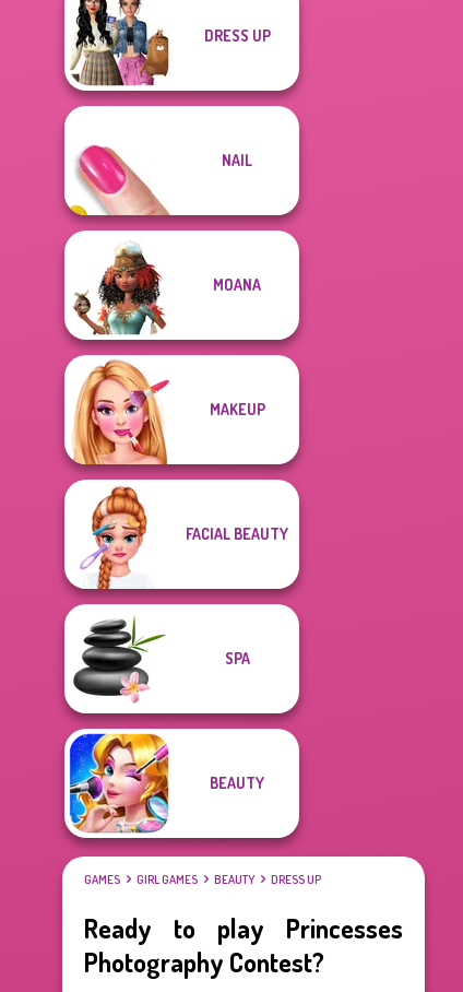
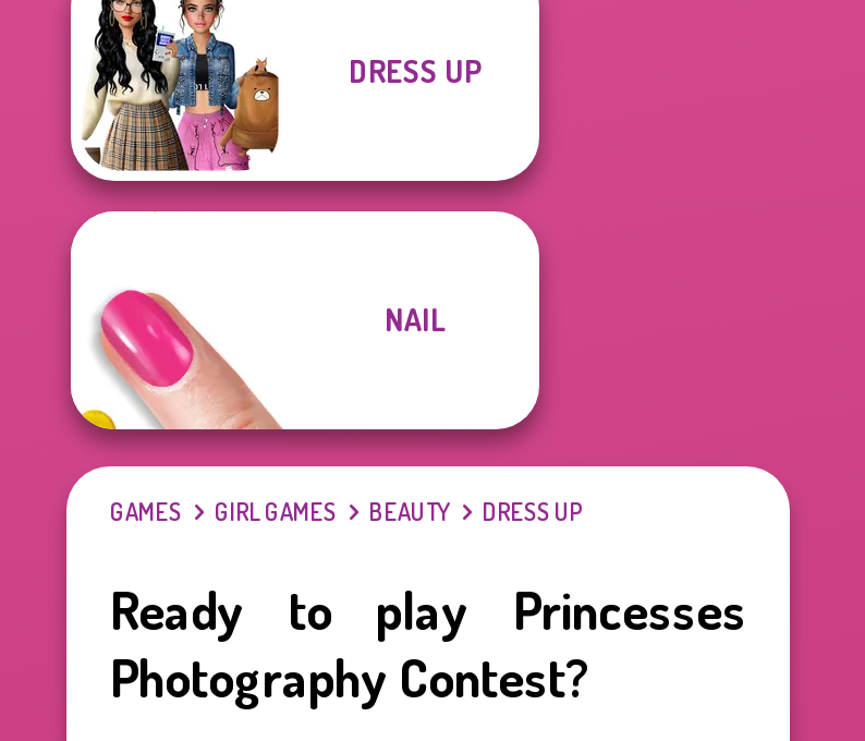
- [image]
- MOANA

- MAKEUP

- FACIAL BEAUTY

- SPA

- [image]
- BEAUTY
